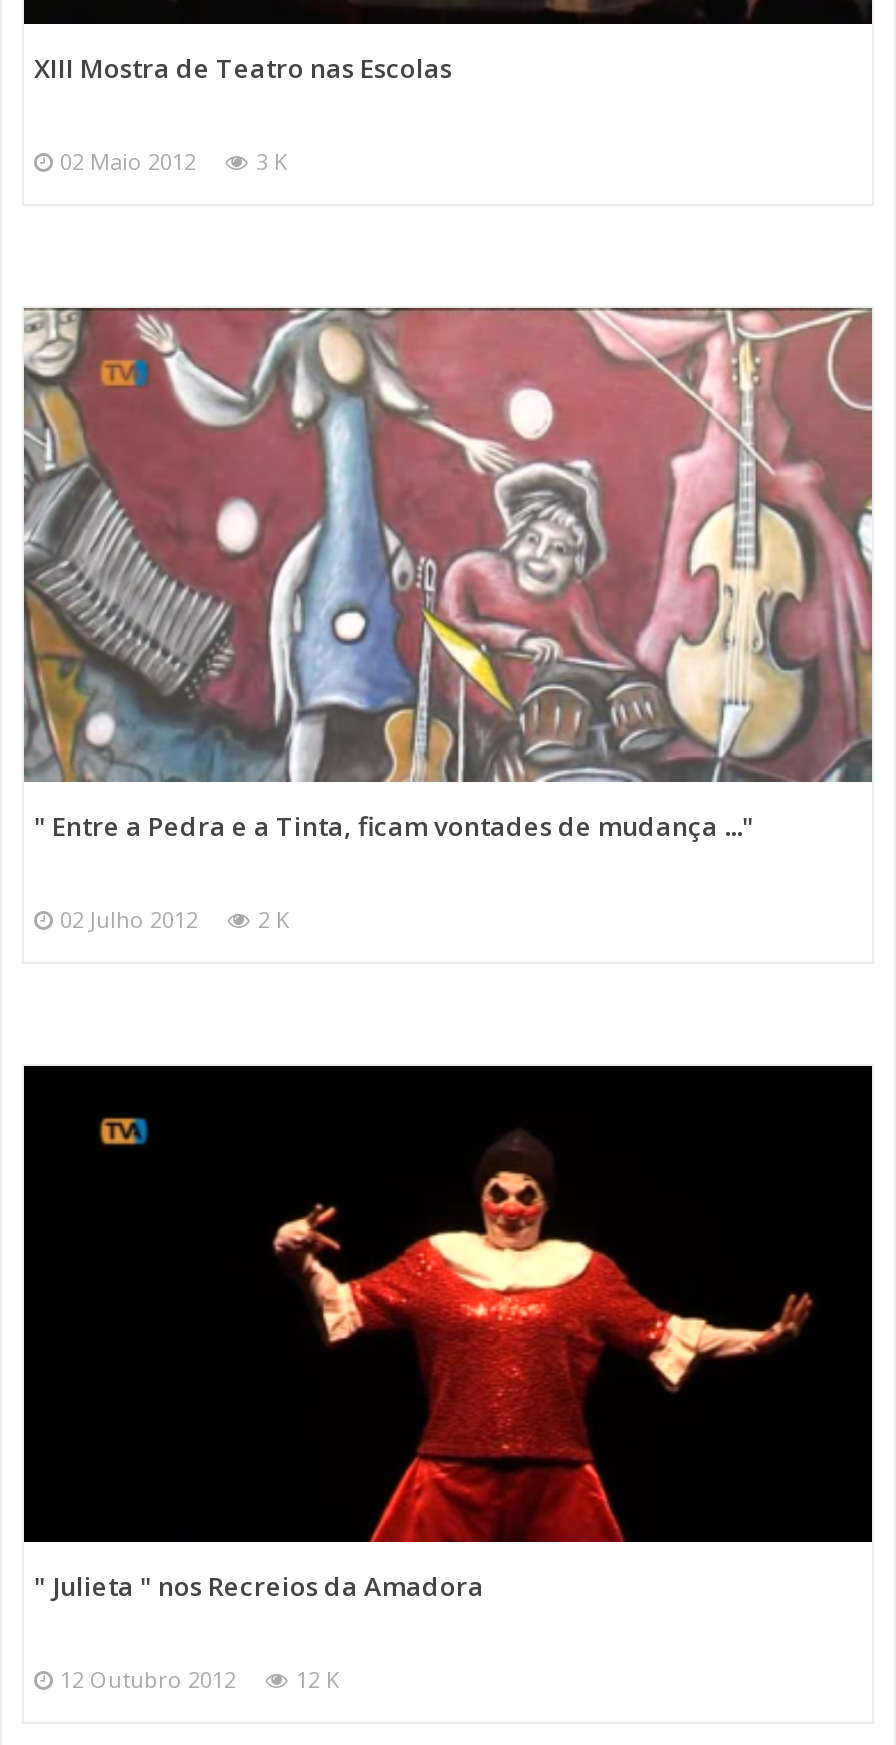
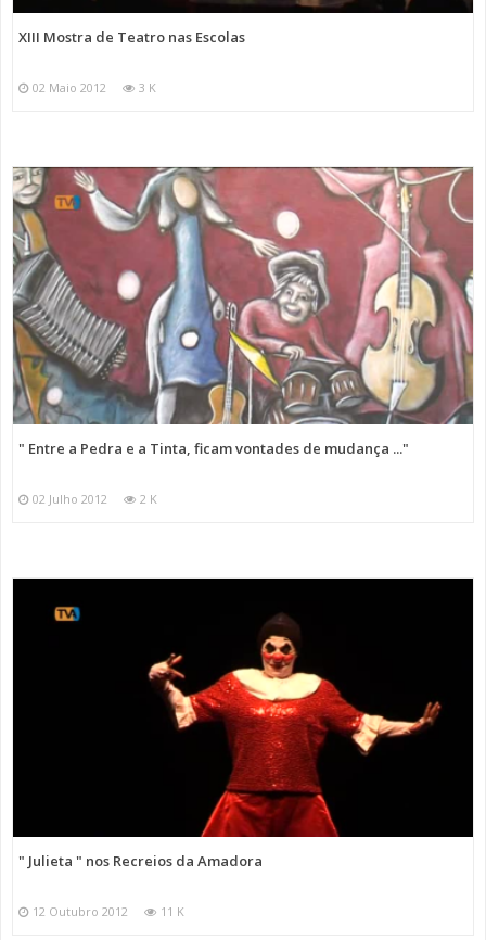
- 12 Outubro 2012 12 K
+ 12 Outubro 2012 11 K
